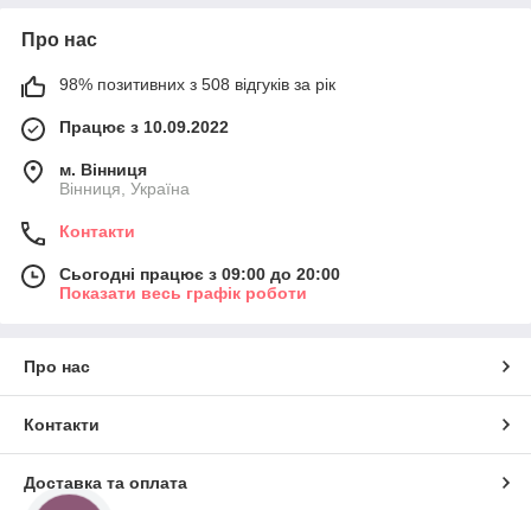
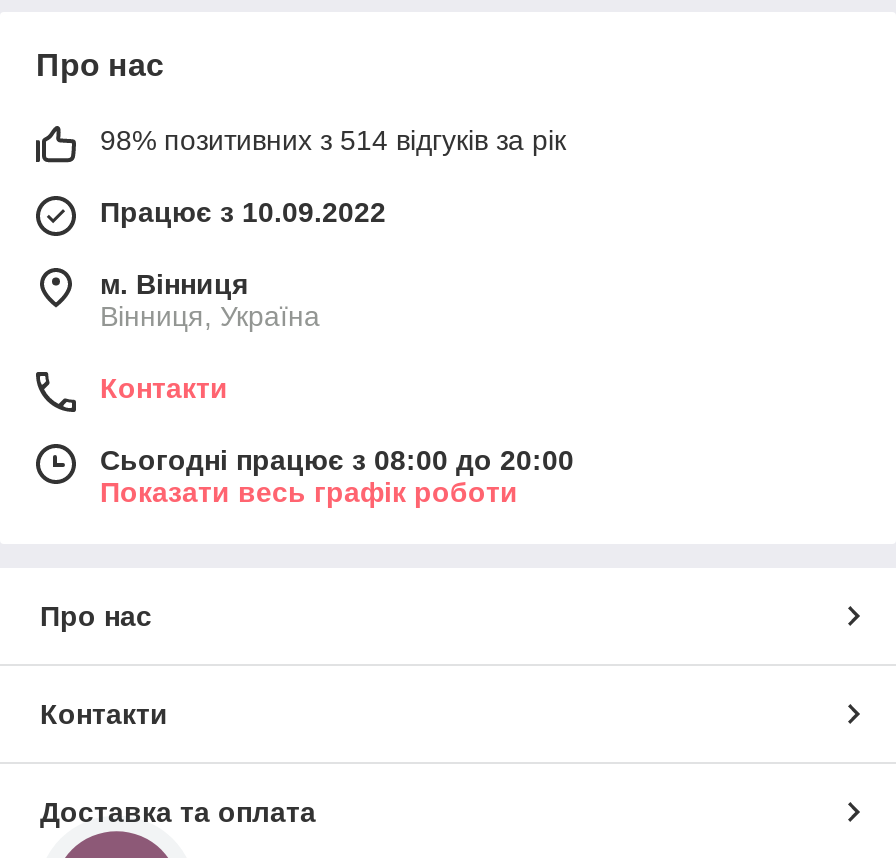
- 98% позитивних з 508 відгуків за рік
+ 98% позитивних з 514 відгуків за рік

- Сьогодні працює з 09:00 до 20:00
+ Сьогодні працює з 08:00 до 20:00
